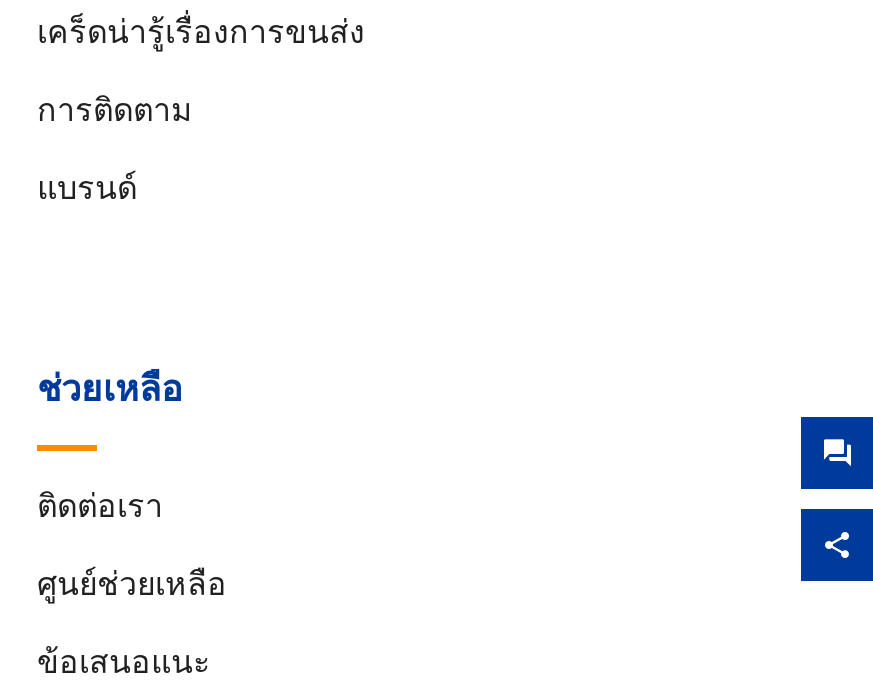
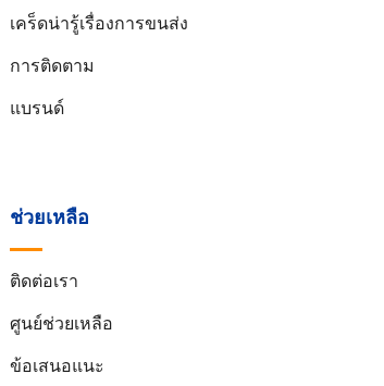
- [image]

- [image]
